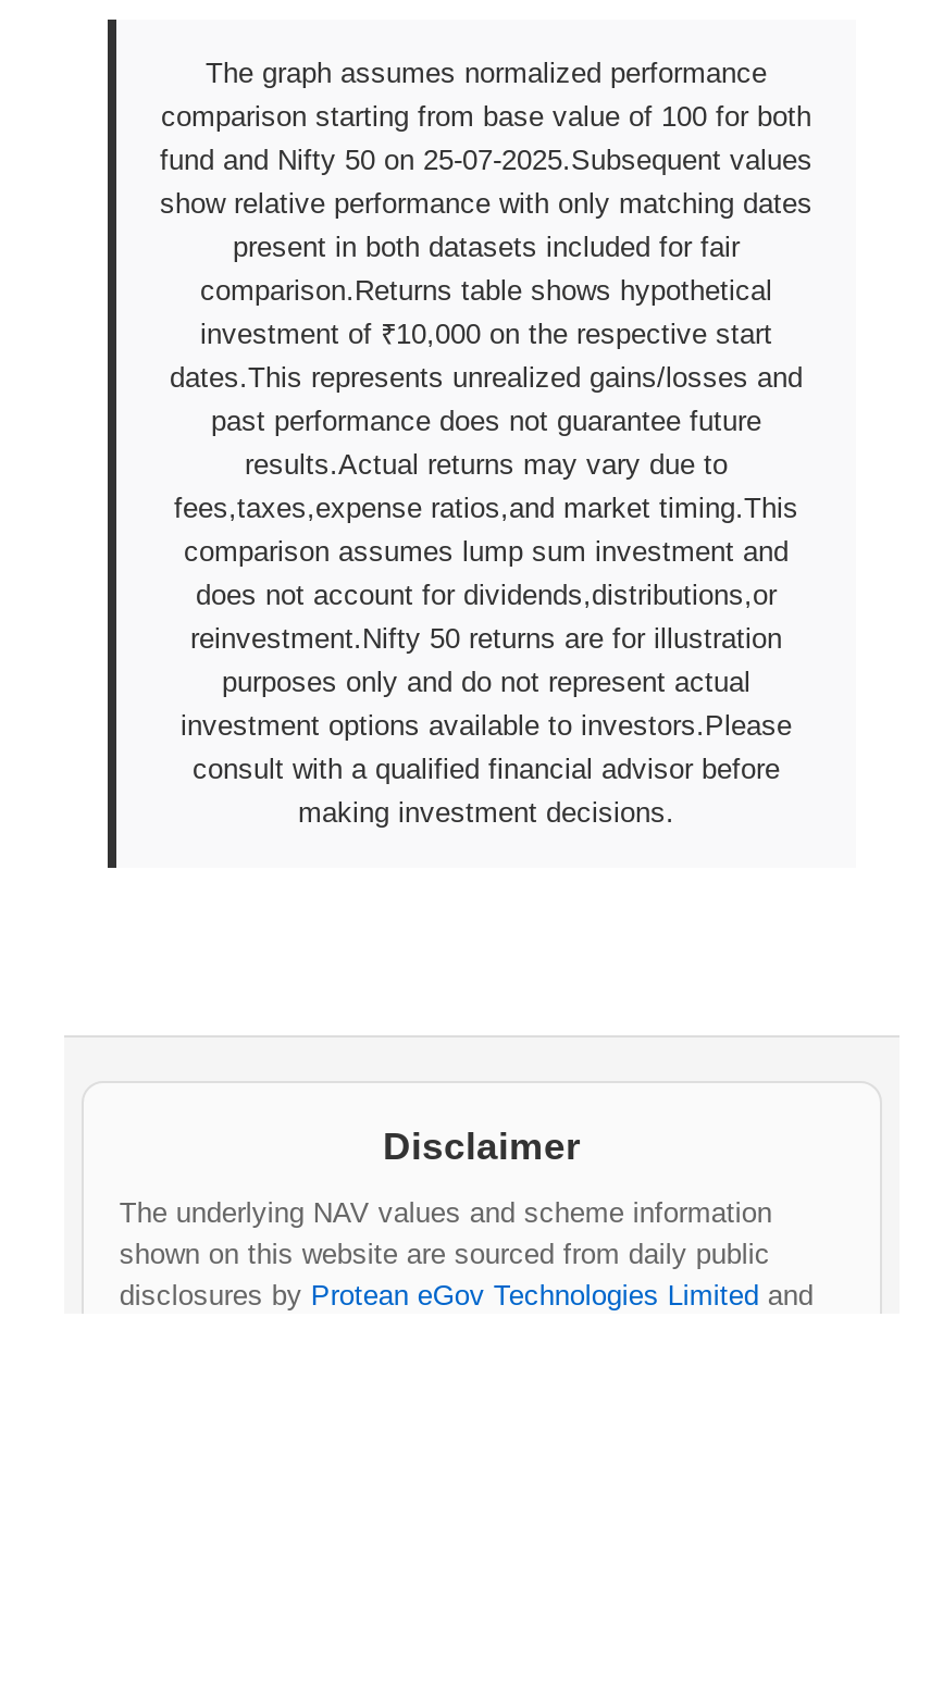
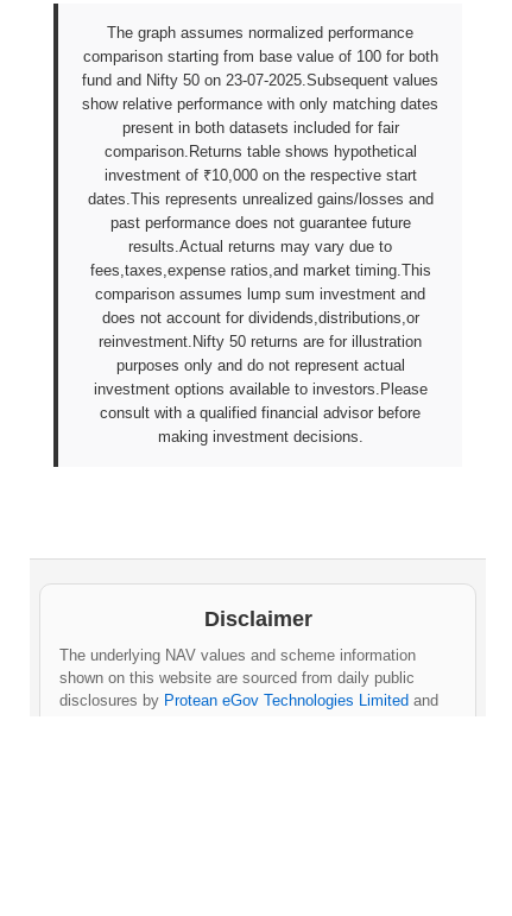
- fund and Nifty 50 on 25-07-2025.Subsequent values
+ fund and Nifty 50 on 23-07-2025.Subsequent values
